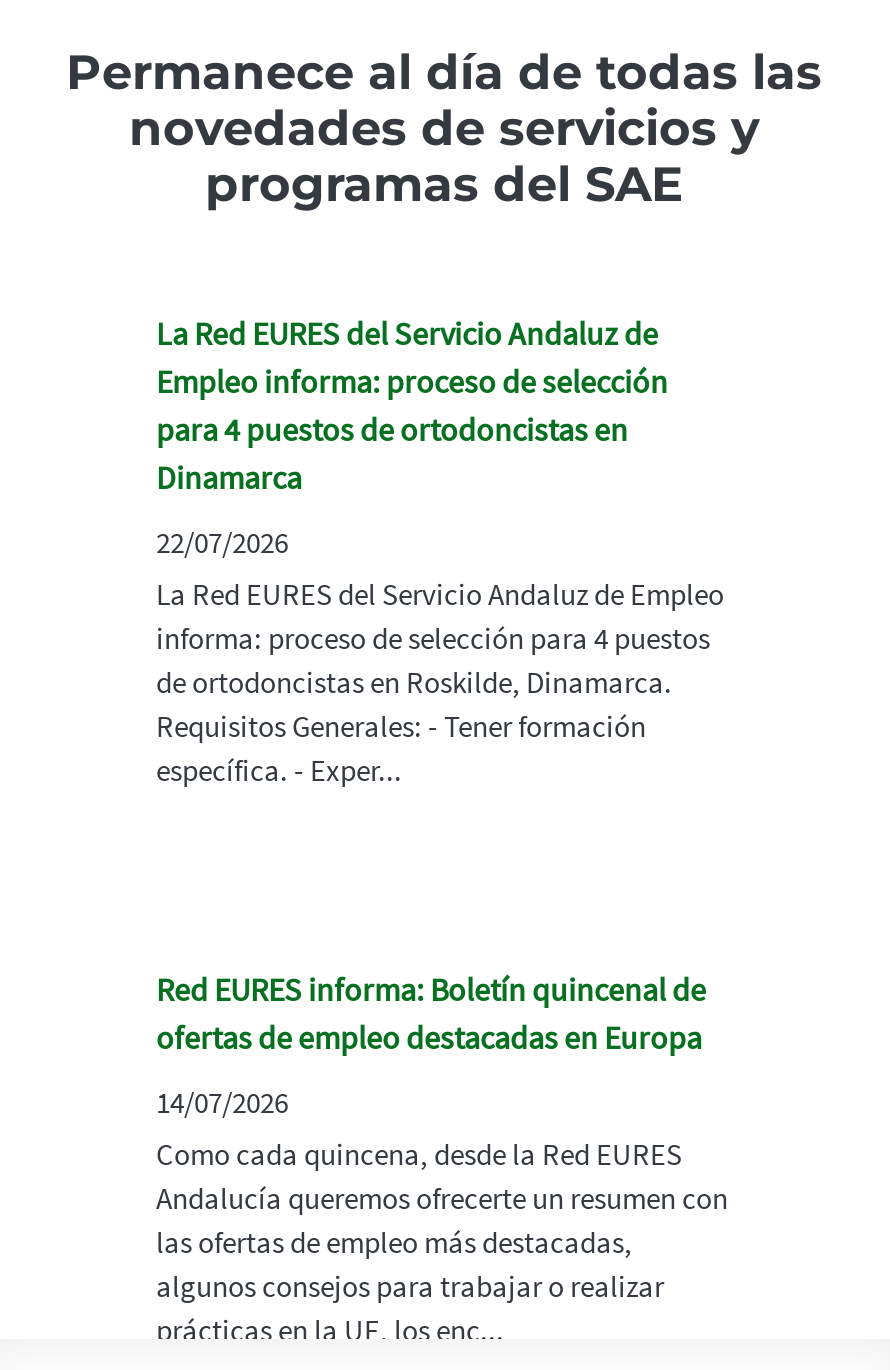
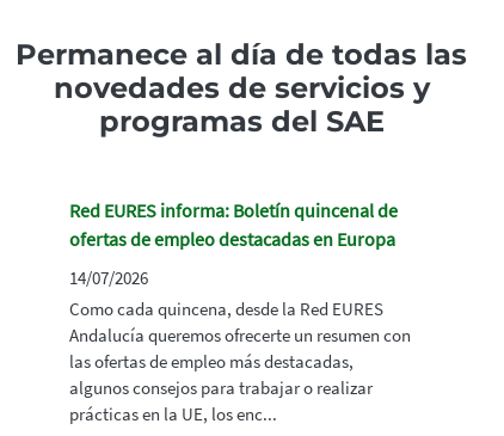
- La Red EURES del Servicio Andaluz de
- Empleo informa: proceso de selección
- para 4 puestos de ortodoncistas en
- Dinamarca
- 22/07/2026
- La Red EURES del Servicio Andaluz de Empleo
- informa: proceso de selección para 4 puestos
- de ortodoncistas en Roskilde, Dinamarca.
- Requisitos Generales: - Tener formación
- específica. - Exper...
